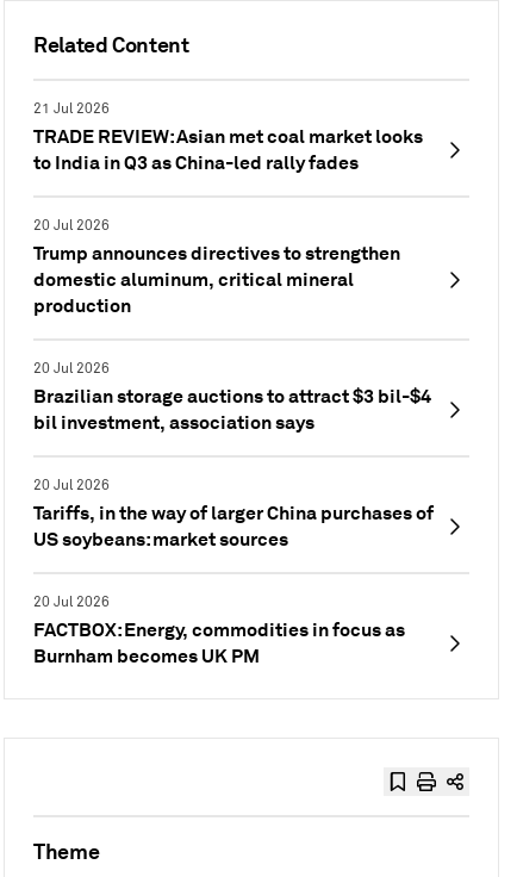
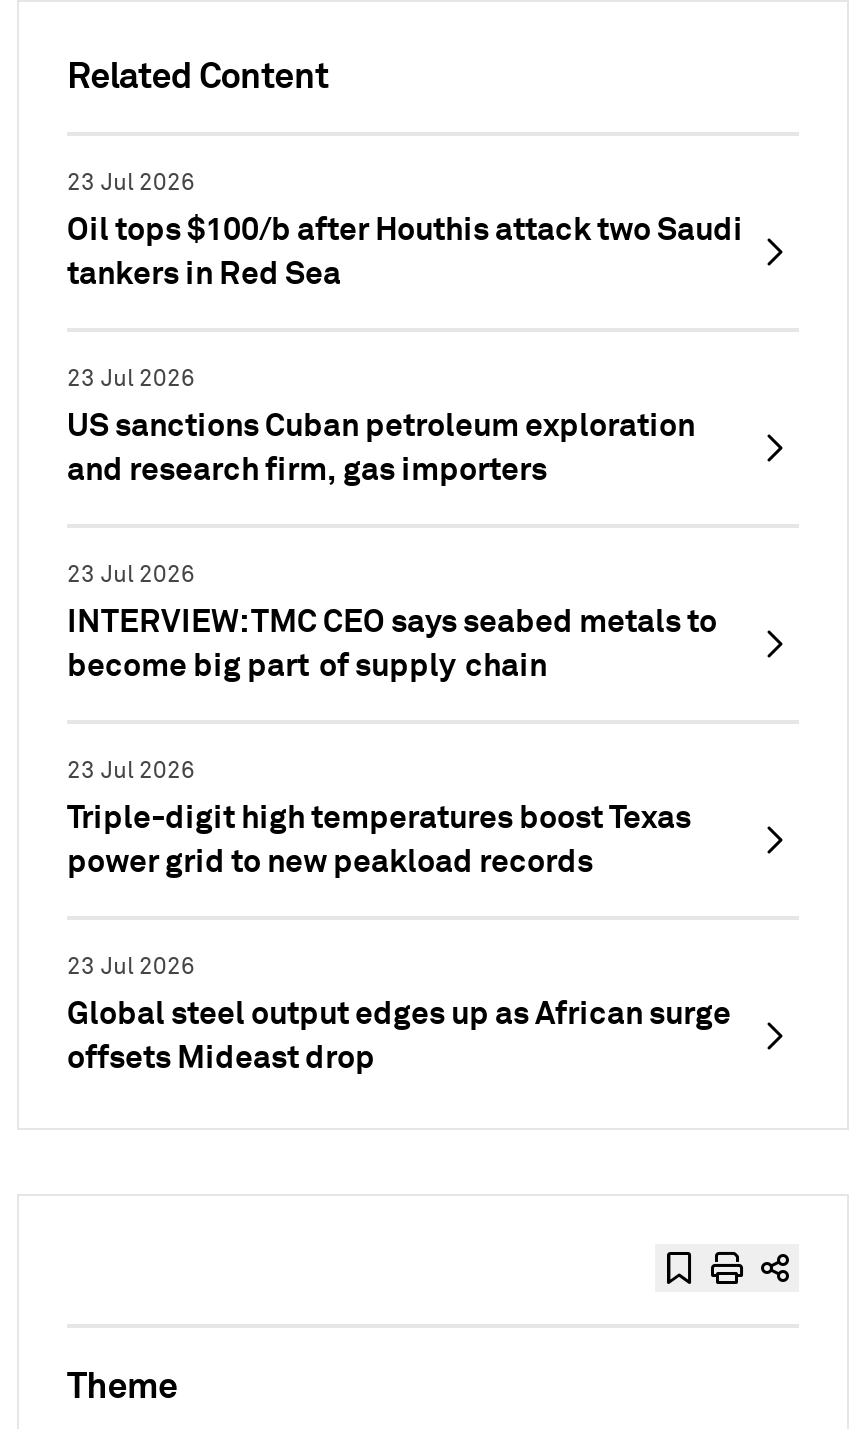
- 21 Jul 2026
- TRADE REVIEW: Asian met coal market looks
- to India in Q3 as China-led rally fades
+ 23 Jul 2026
+ Oil tops $100/b after Houthis attack two Saudi
+ tankers in Red Sea

- 20 Jul 2026
- Trump announces directives to strengthen
- domestic aluminum, critical mineral
- production
+ 23 Jul 2026
+ US sanctions Cuban petroleum exploration
+ and research firm, gas importers

- 20 Jul 2026
- Brazilian storage auctions to attract $3 bil-$4
- bil investment, association says
+ 23 Jul 2026
+ INTERVIEW: TMC CEO says seabed metals to
+ become big part of supply chain

- 20 Jul 2026
- Tariffs, in the way of larger China purchases of
- US soybeans: market sources
+ 23 Jul 2026
+ Triple-digit high temperatures boost Texas
+ power grid to new peakload records

- 20 Jul 2026
- FACTBOX: Energy, commodities in focus as
- Burnham becomes UK PM
+ 23 Jul 2026
+ Global steel output edges up as African surge
+ offsets Mideast drop
